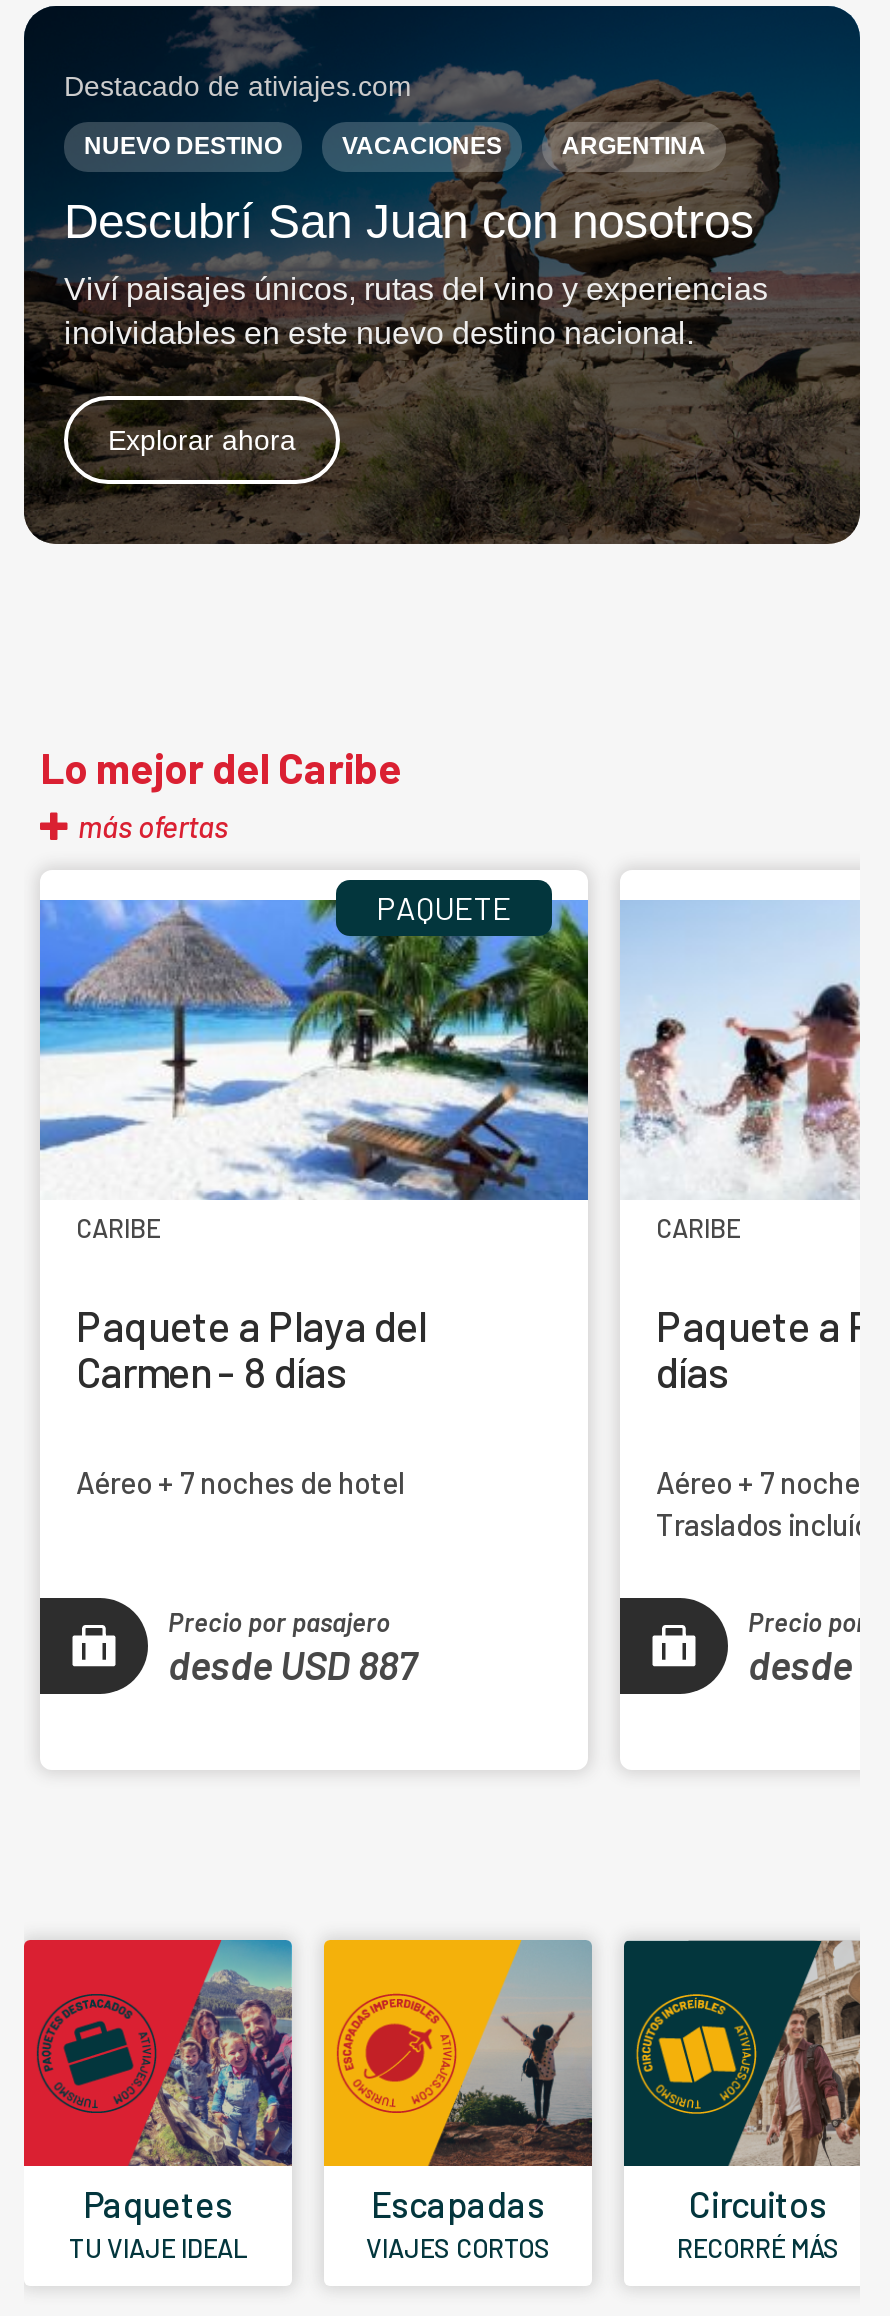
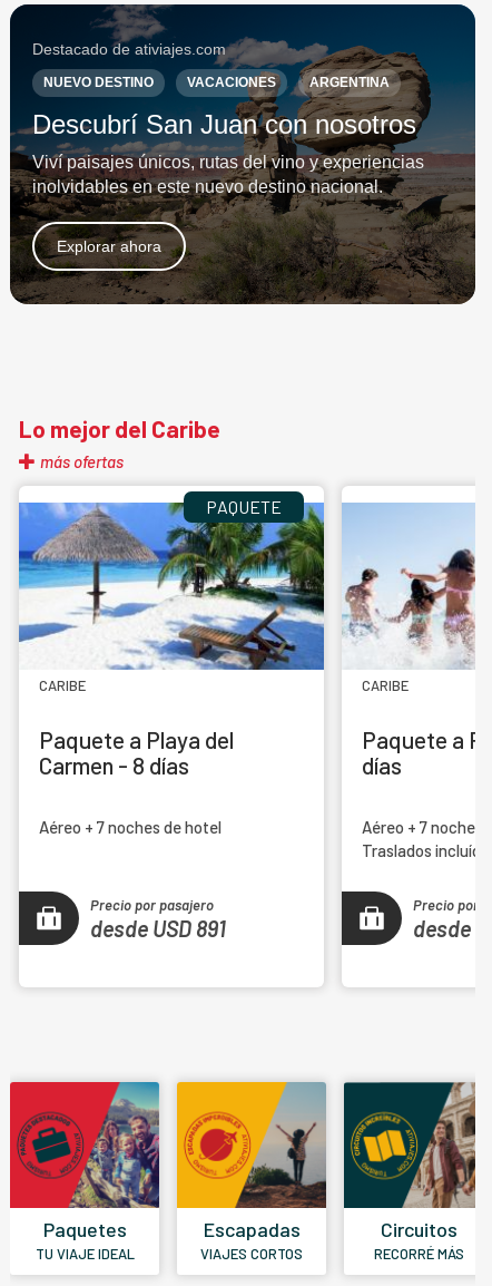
- desde USD 887
+ desde USD 891
